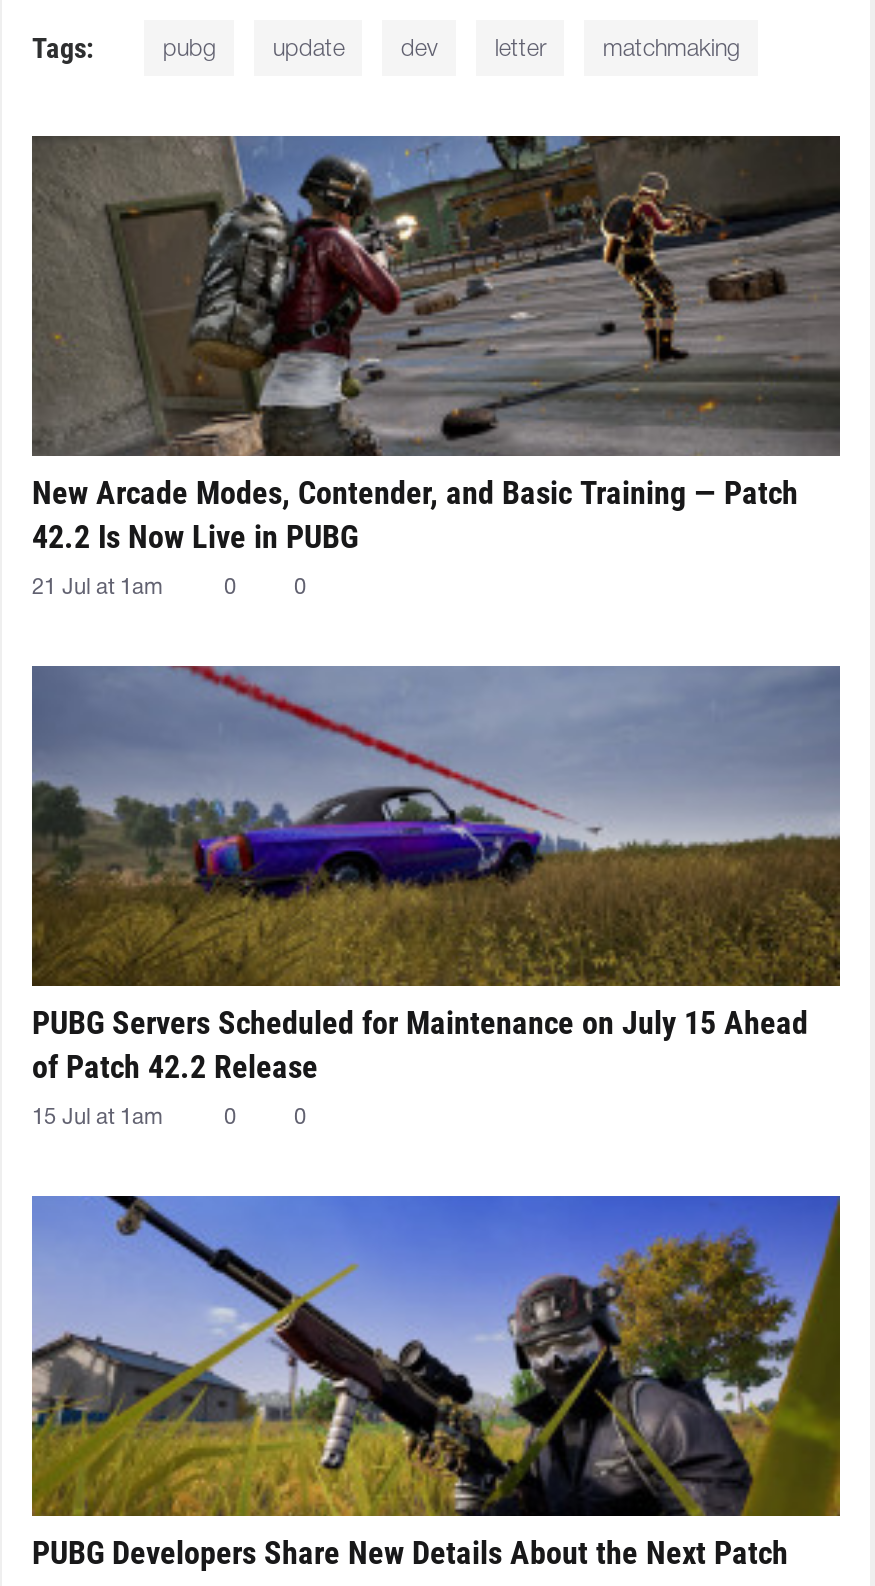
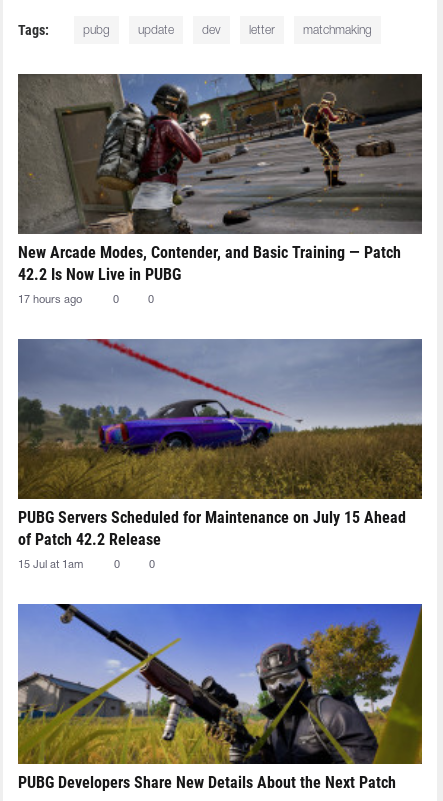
- 21 Jul at 1am
+ 17 hours ago
